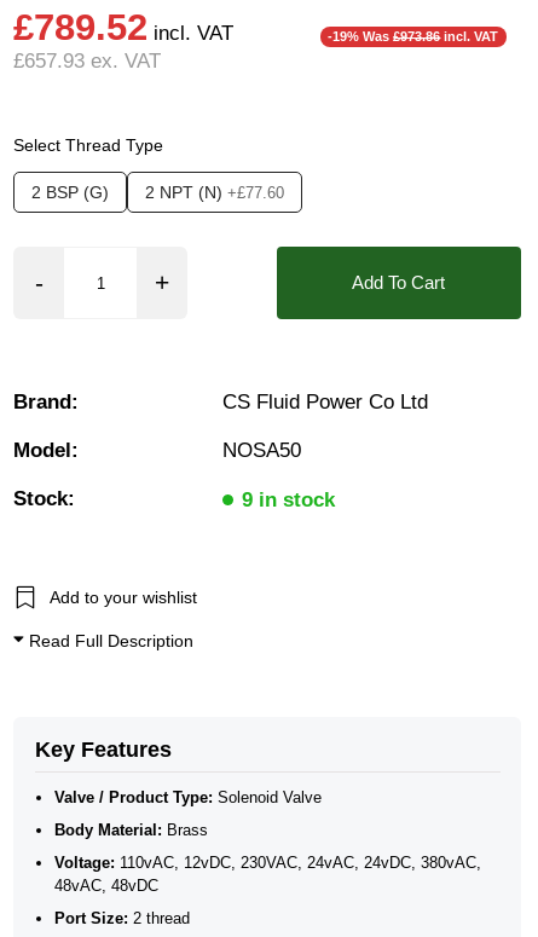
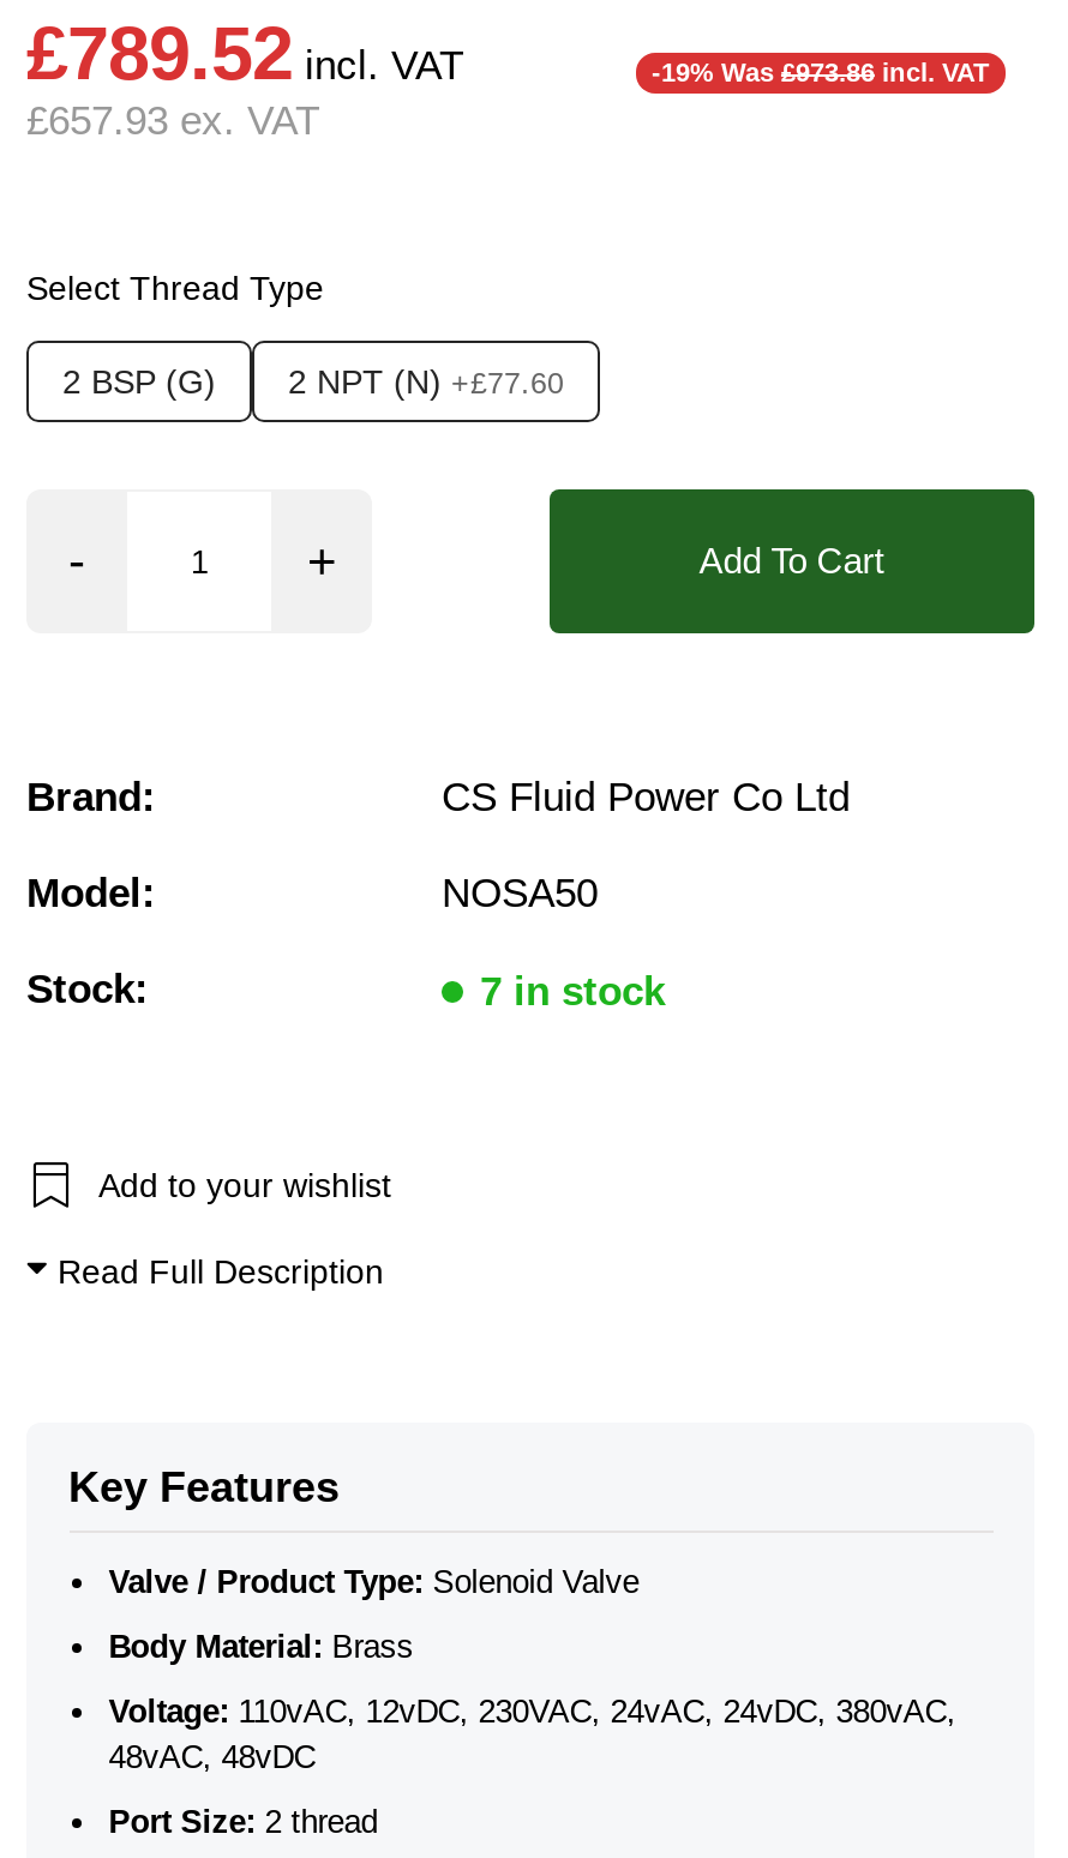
- 9 in stock
+ 7 in stock
